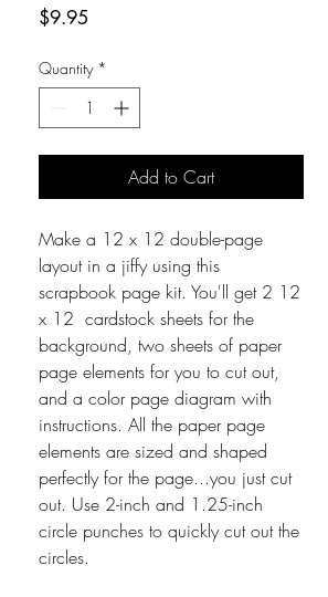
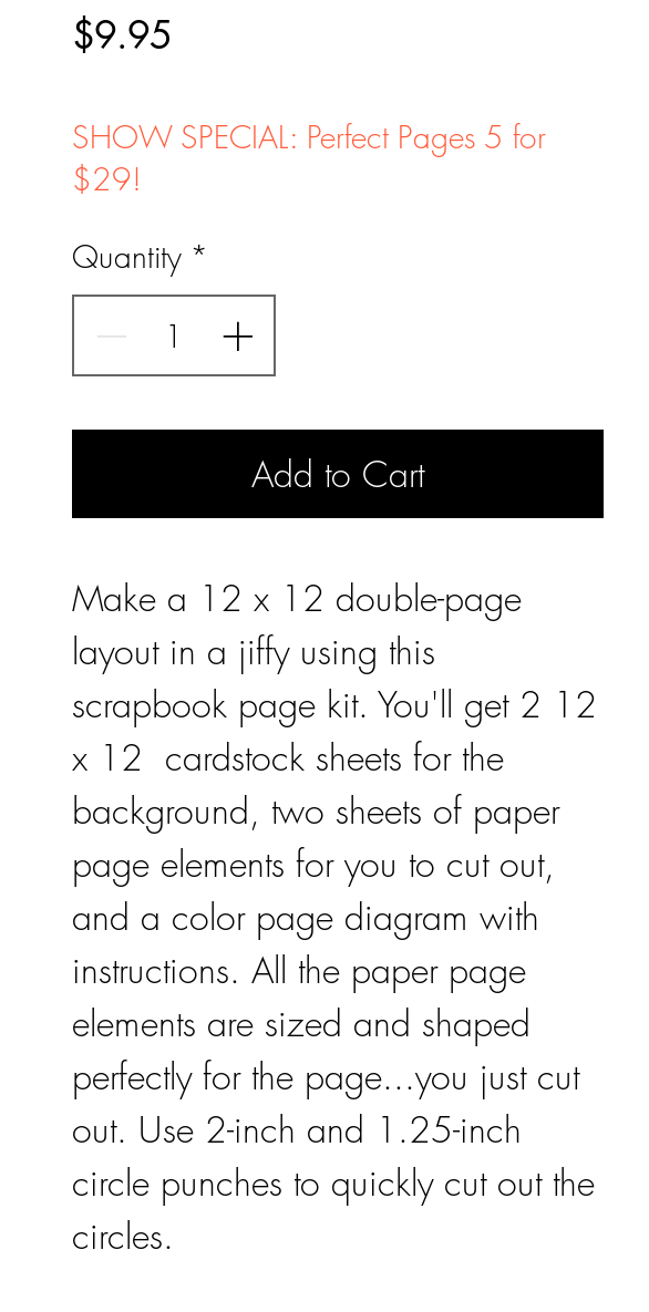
+ SHOW SPECIAL: Perfect Pages 5 for
+ $29!
